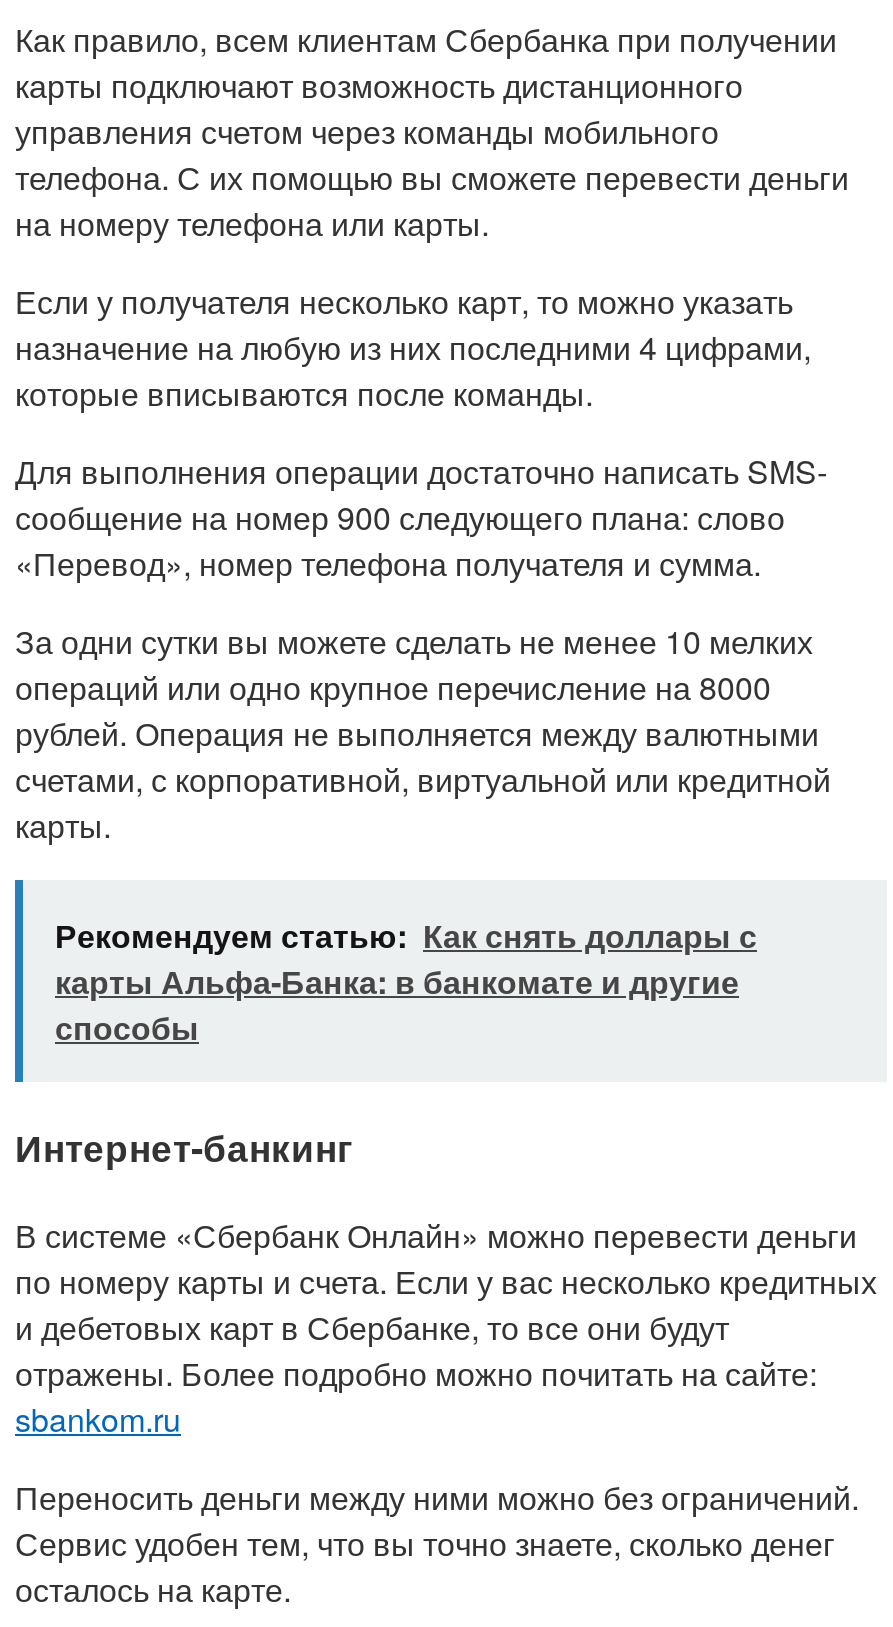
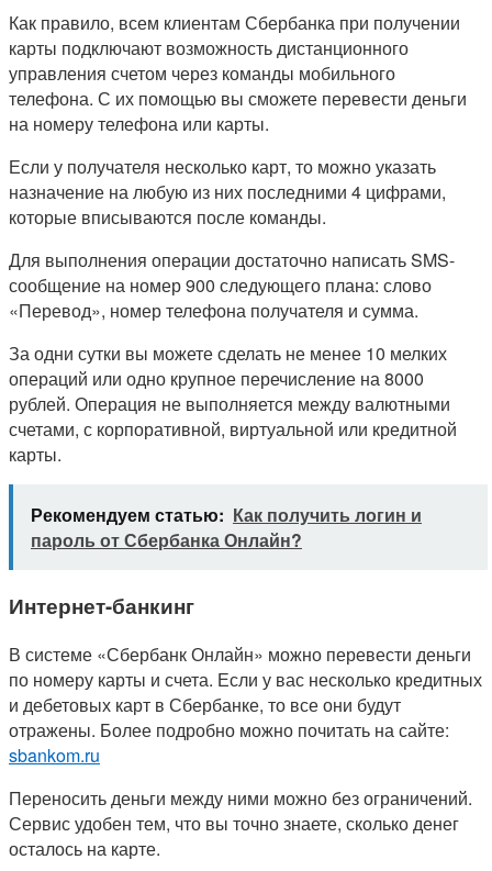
- Рекомендуем статью: Как снять доллары с
- карты Альфа-Банка: в банкомате и другие
- способы
+ Рекомендуем статью: Как получить логин и
+ пароль от Сбербанка Онлайн?
